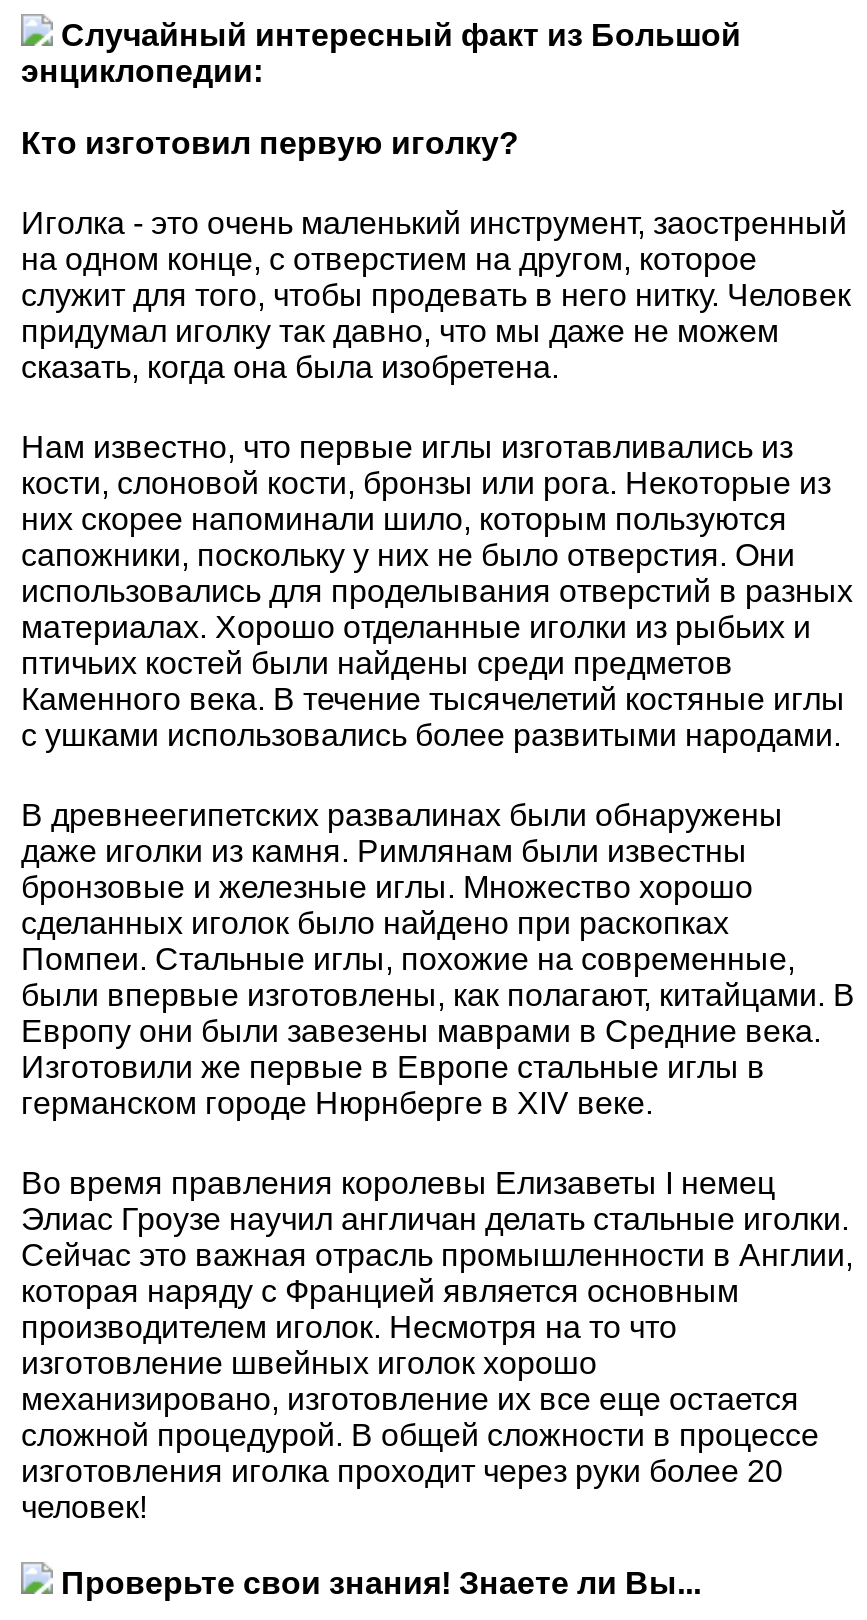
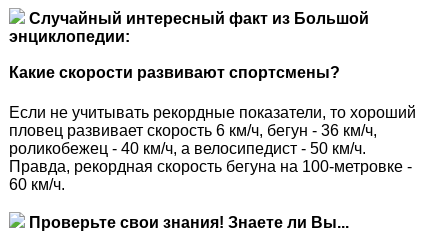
- Кто изготовил первую иголку?
- Иголка - это очень маленький инструмент, заостренный
- на одном конце, с отверстием на другом, которое
- служит для того, чтобы продевать в него нитку. Человек
- придумал иголку так давно, что мы даже не можем
- сказать, когда она была изобретена.
- Нам известно, что первые иглы изготавливались из
- кости, слоновой кости, бронзы или рога. Некоторые из
- них скорее напоминали шило, которым пользуются
- сапожники, поскольку у них не было отверстия. Они
- использовались для проделывания отверстий в разных
- материалах. Хорошо отделанные иголки из рыбьих и
- птичьих костей были найдены среди предметов
- Каменного века. В течение тысячелетий костяные иглы
- с ушками использовались более развитыми народами.
- В древнеегипетских развалинах были обнаружены
- даже иголки из камня. Римлянам были известны
- бронзовые и железные иглы. Множество хорошо
- сделанных иголок было найдено при раскопках
- Помпеи. Стальные иглы, похожие на современные,
- были впервые изготовлены, как полагают, китайцами. В
- Европу они были завезены маврами в Средние века.
- Изготовили же первые в Европе стальные иглы в
- германском городе Нюрнберге в XIV веке.
- Во время правления королевы Елизаветы I немец
- Элиас Гроузе научил англичан делать стальные иголки.
- Сейчас это важная отрасль промышленности в Англии,
- которая наряду с Францией является основным
- производителем иголок. Несмотря на то что
- изготовление швейных иголок хорошо
- механизировано, изготовление их все еще остается
- сложной процедурой. В общей сложности в процессе
- изготовления иголка проходит через руки более 20
- человек!
+ Какие скорости развивают спортсмены?
+ Если не учитывать рекордные показатели, то хороший
+ пловец развивает скорость 6 км/ч, бегун - 36 км/ч,
+ роликобежец - 40 км/ч, а велосипедист - 50 км/ч.
+ Правда, рекордная скорость бегуна на 100-метровке -
+ 60 км/ч.
